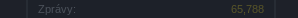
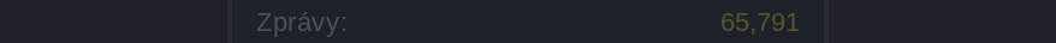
- 65,788
+ 65,791
